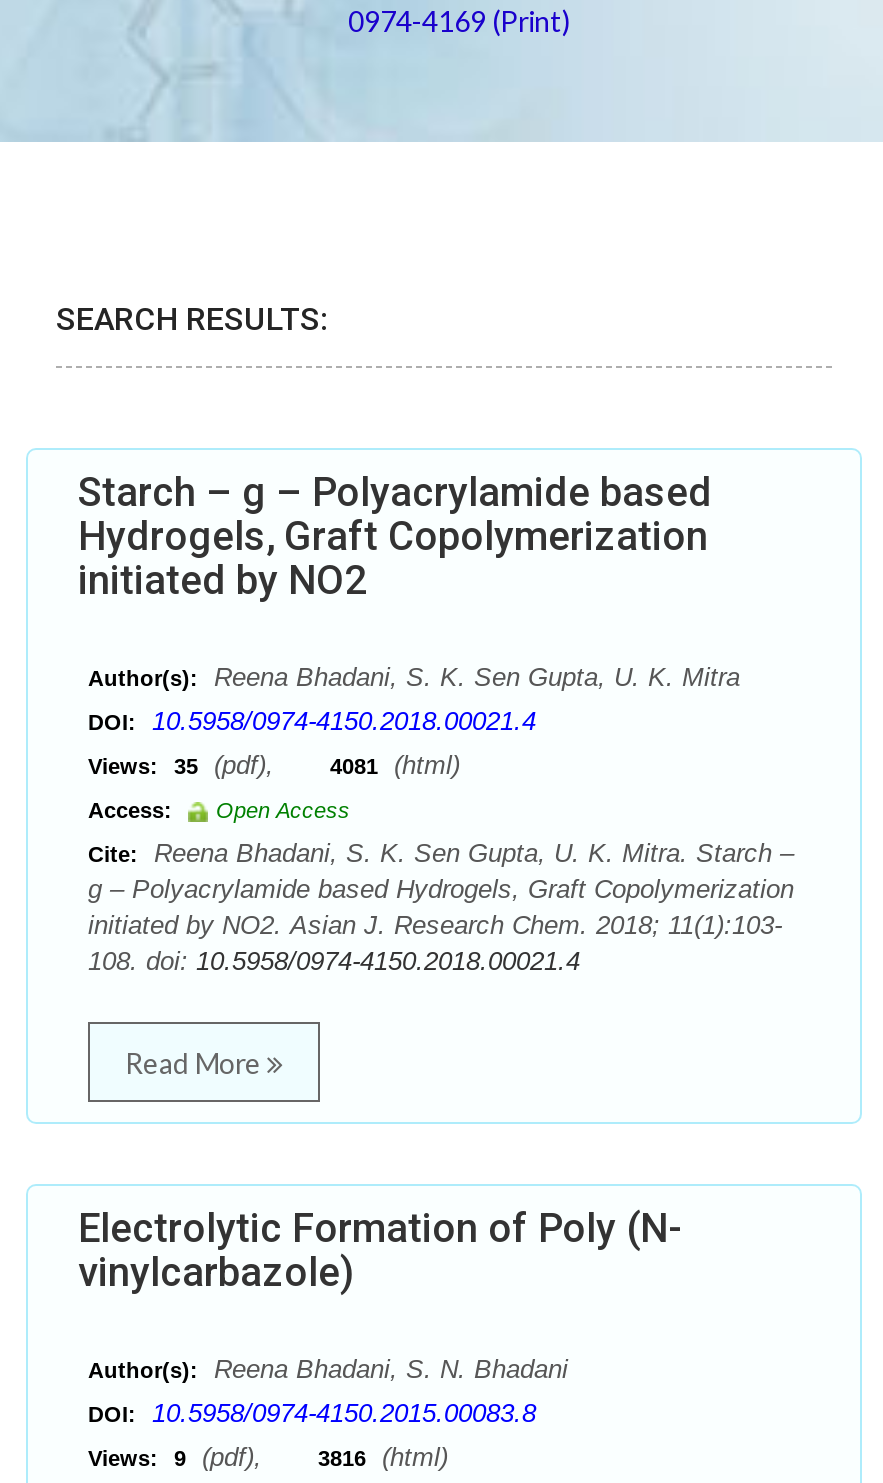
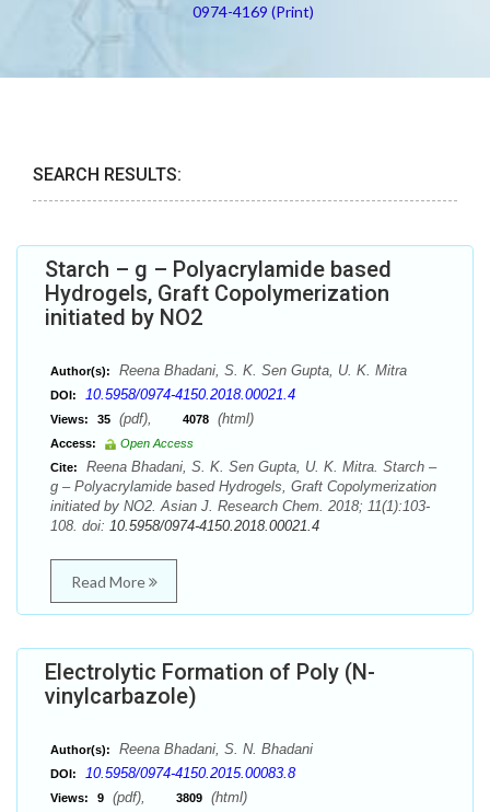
- Views: 35 (pdf), 4081 (html)
+ Views: 35 (pdf), 4078 (html)

- Views: 9 (pdf), 3816 (html)
+ Views: 9 (pdf), 3809 (html)
